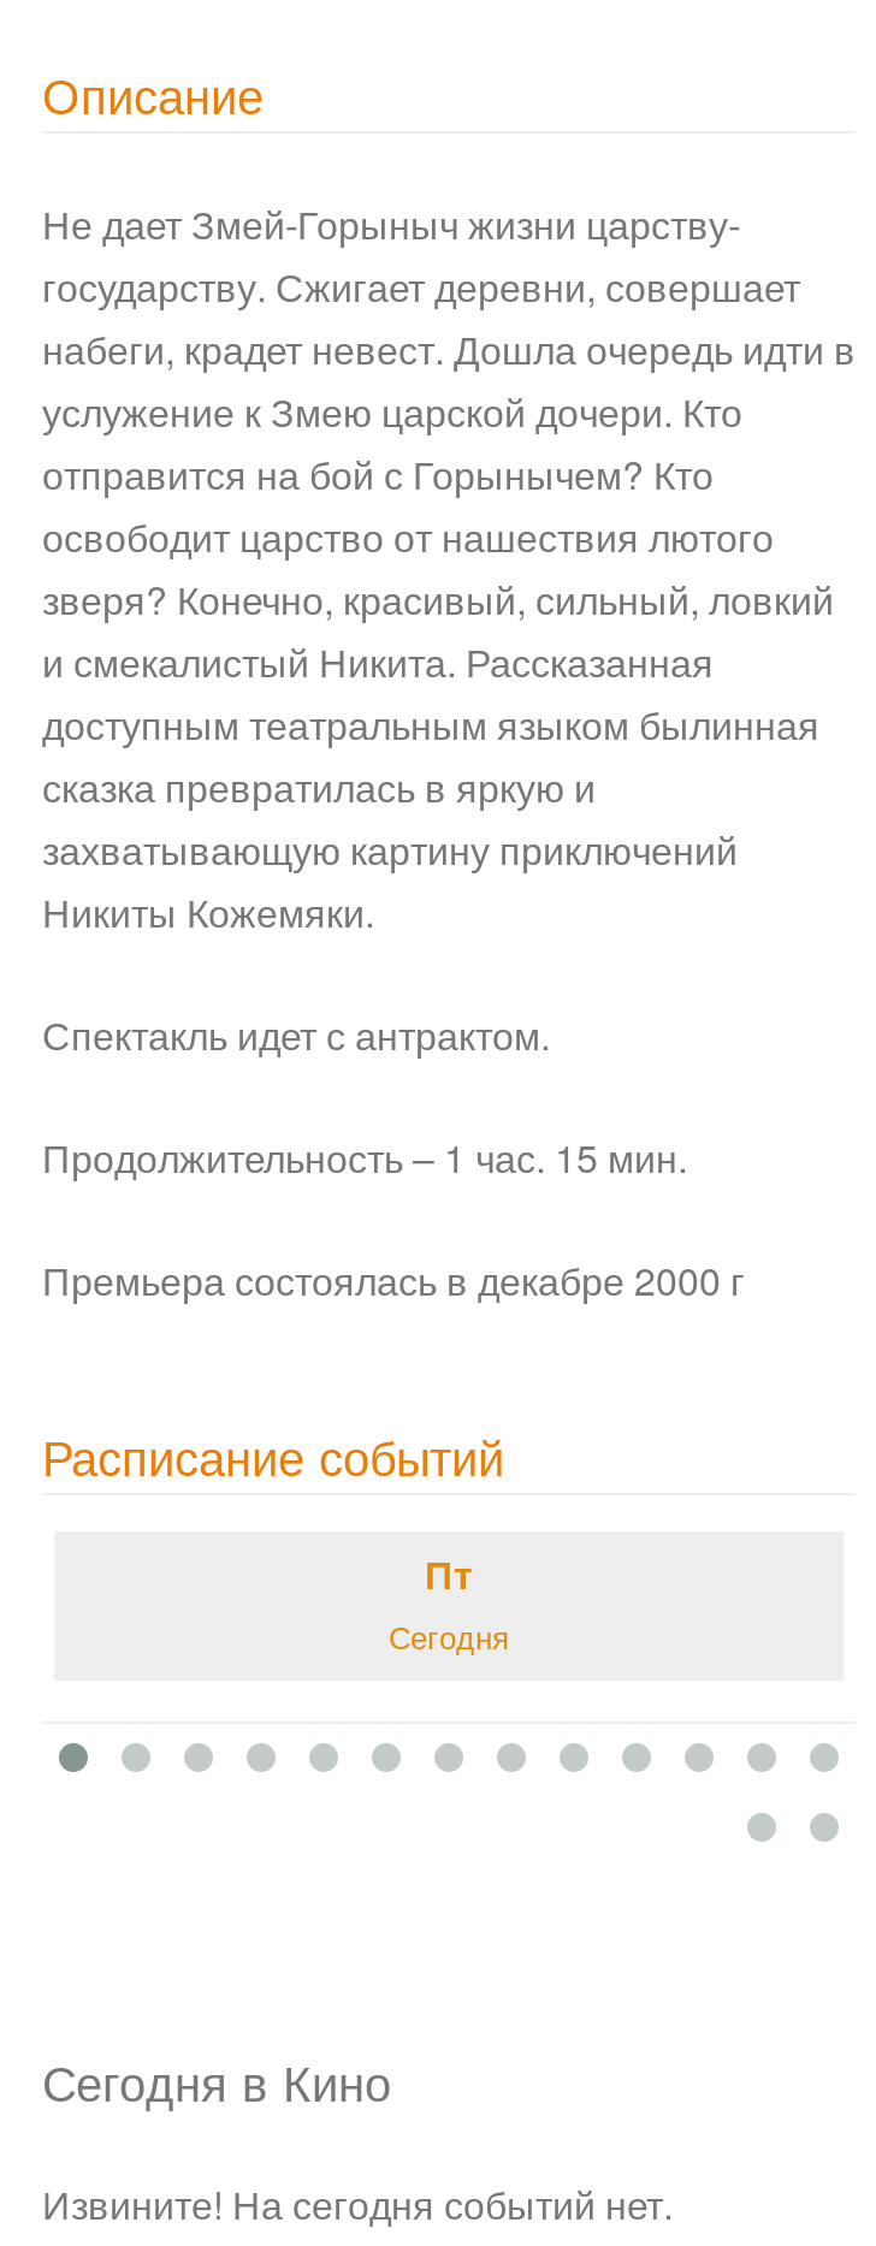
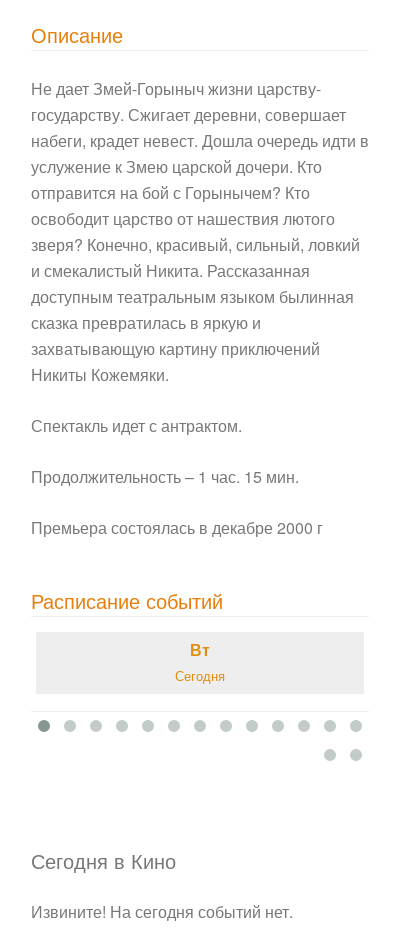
- Пт
+ Вт
